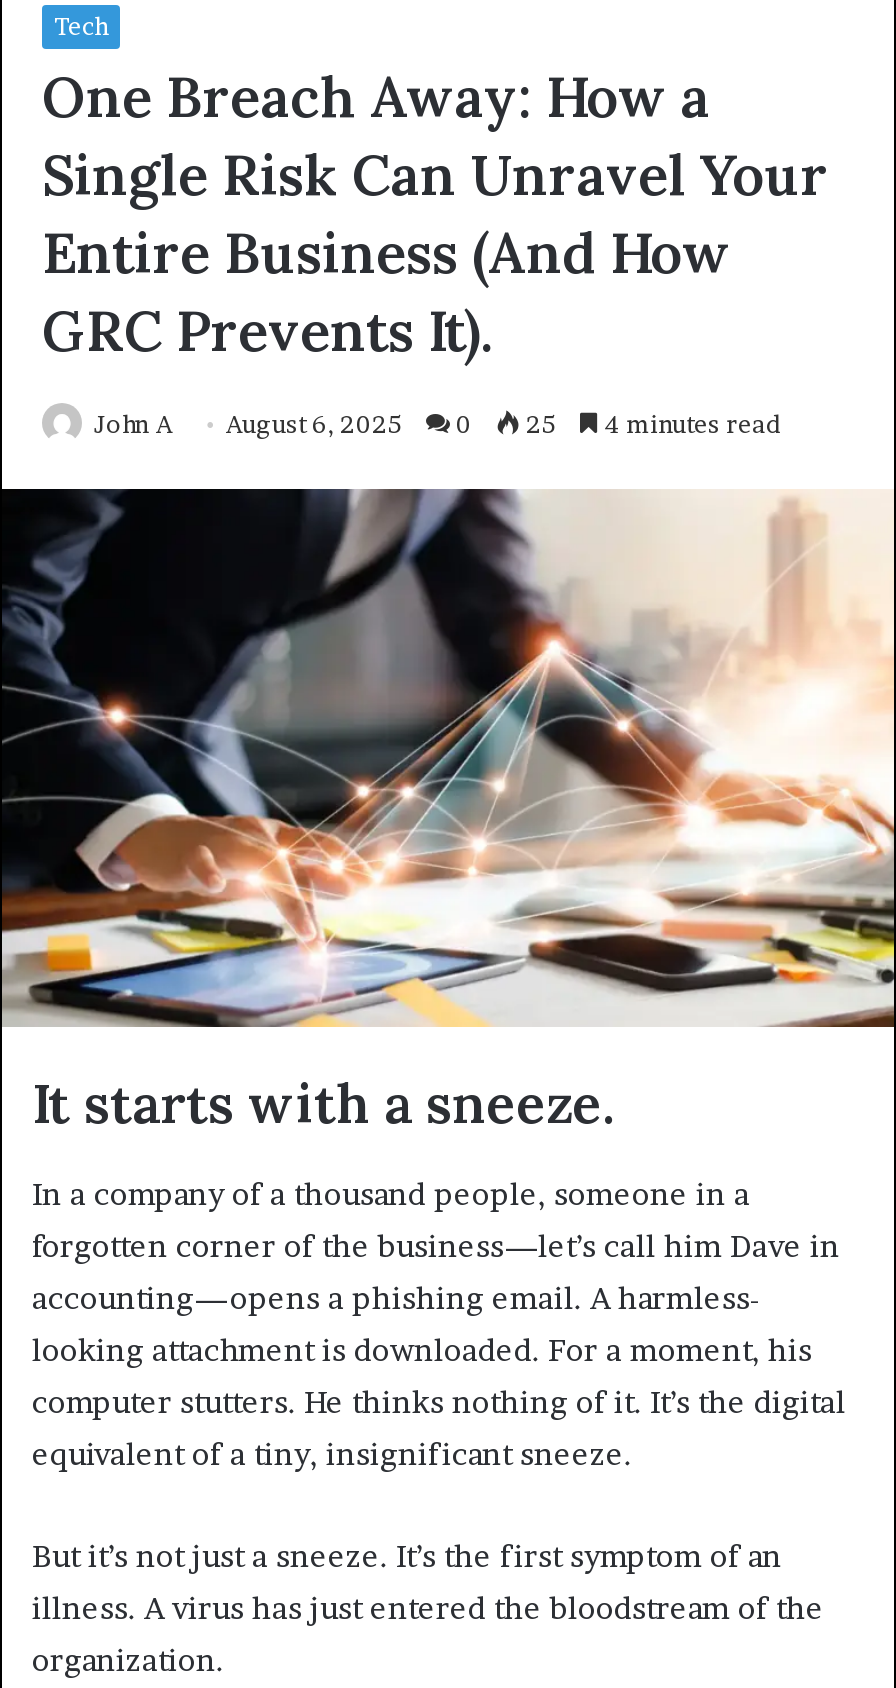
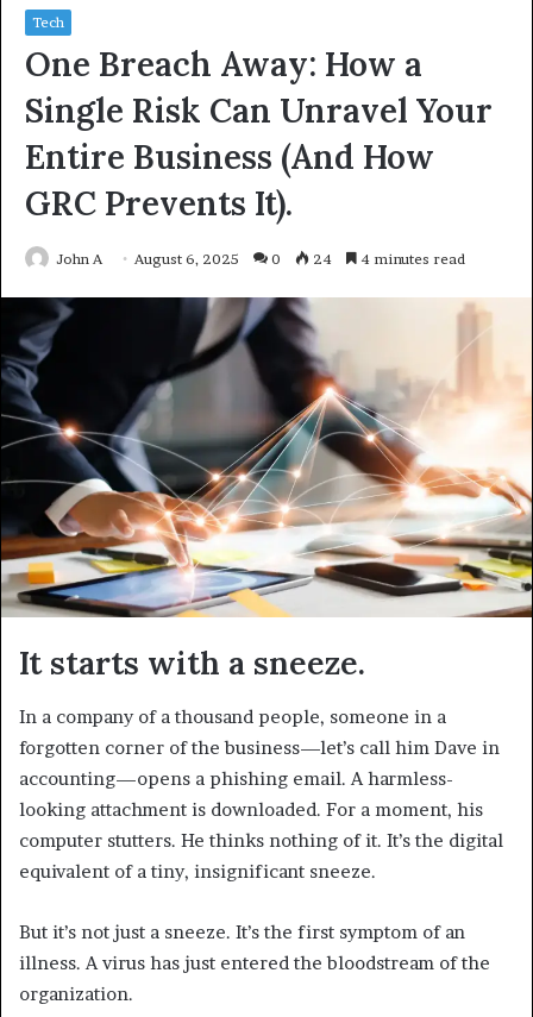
- John A August 6, 2025 0 25 4 minutes read
+ John A August 6, 2025 0 24 4 minutes read
